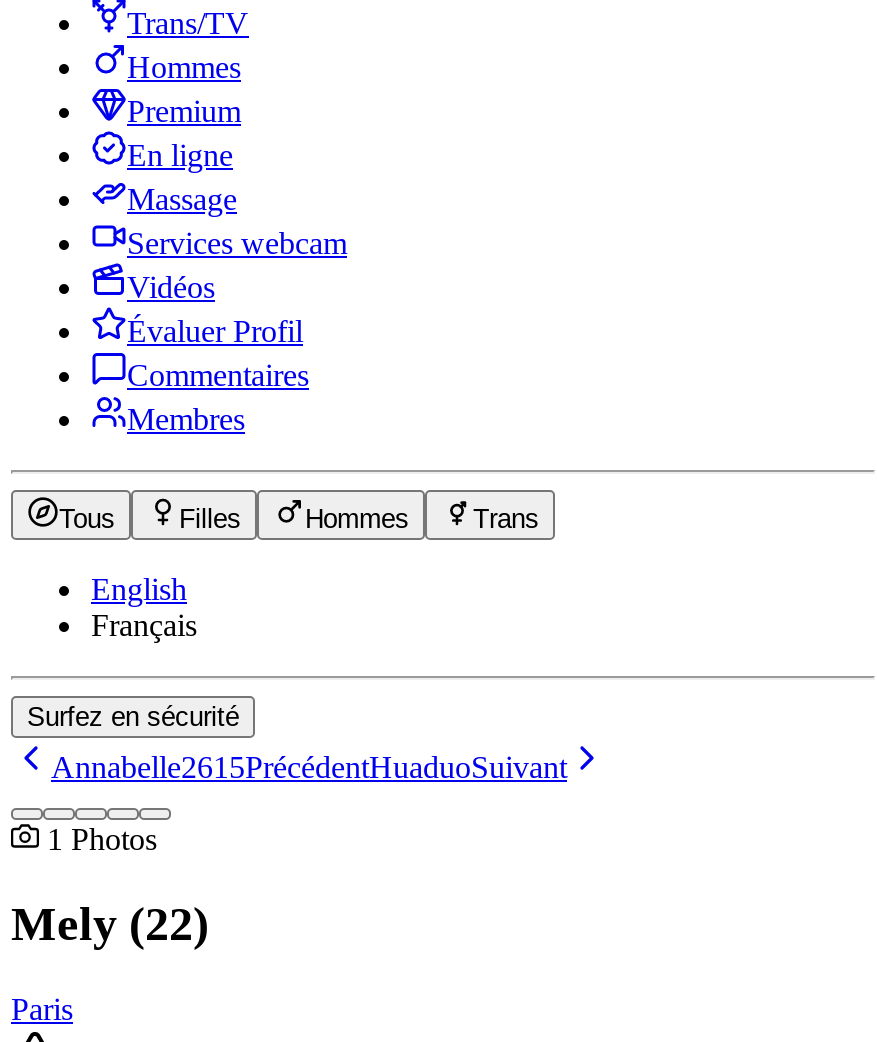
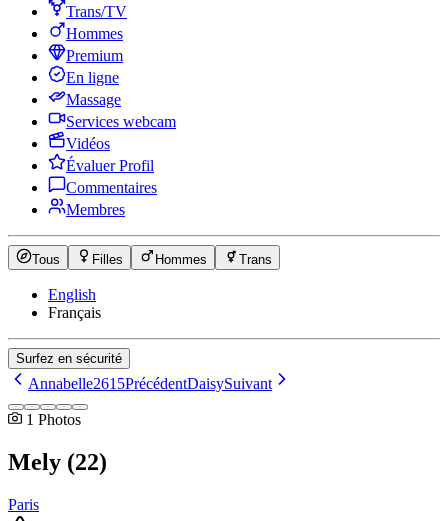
- Annabelle2615PrécédentHuaduoSuivant
+ Annabelle2615PrécédentDaisySuivant
